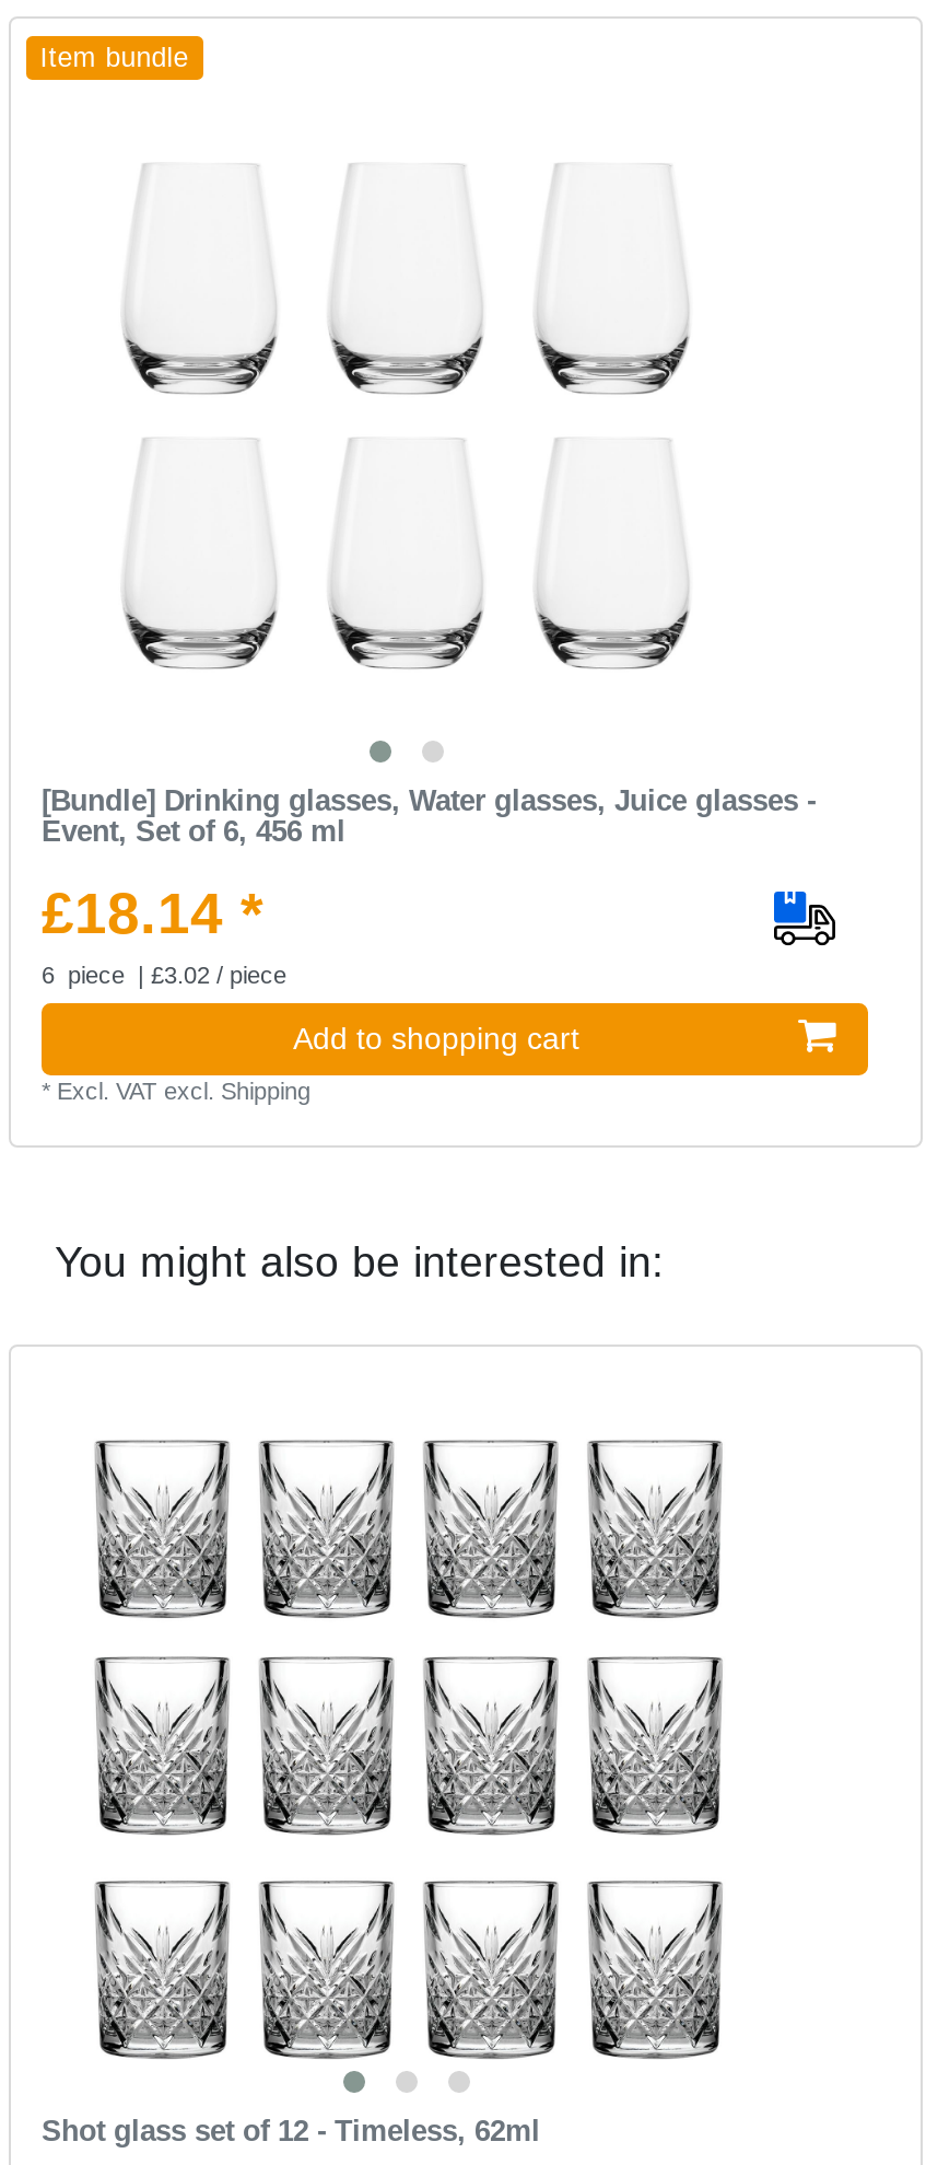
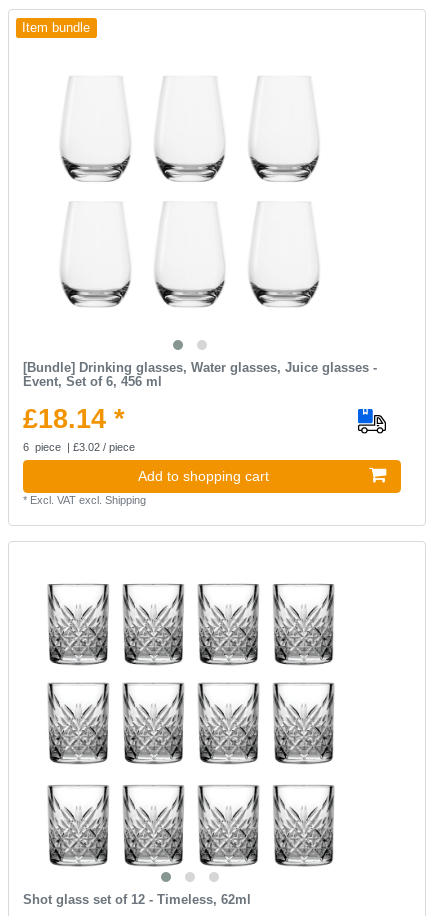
- You might also be interested in:
